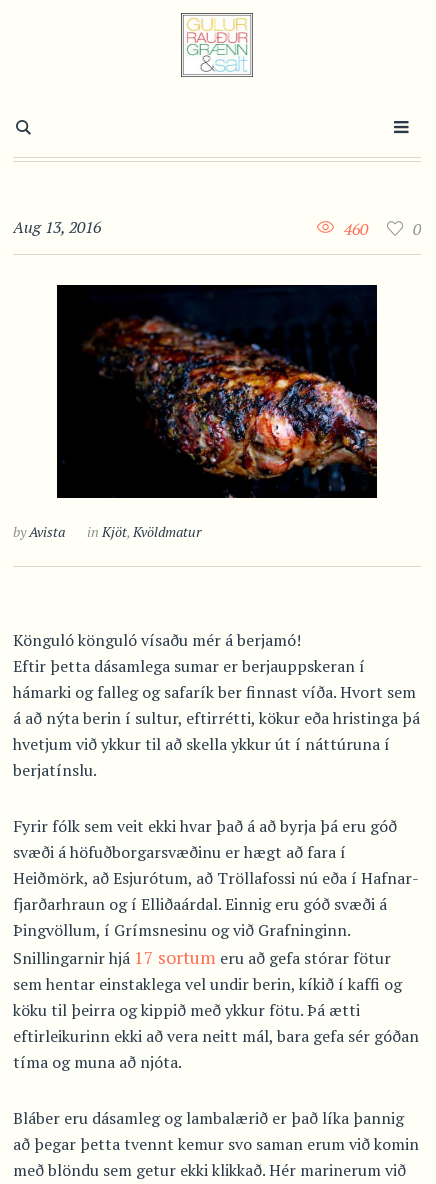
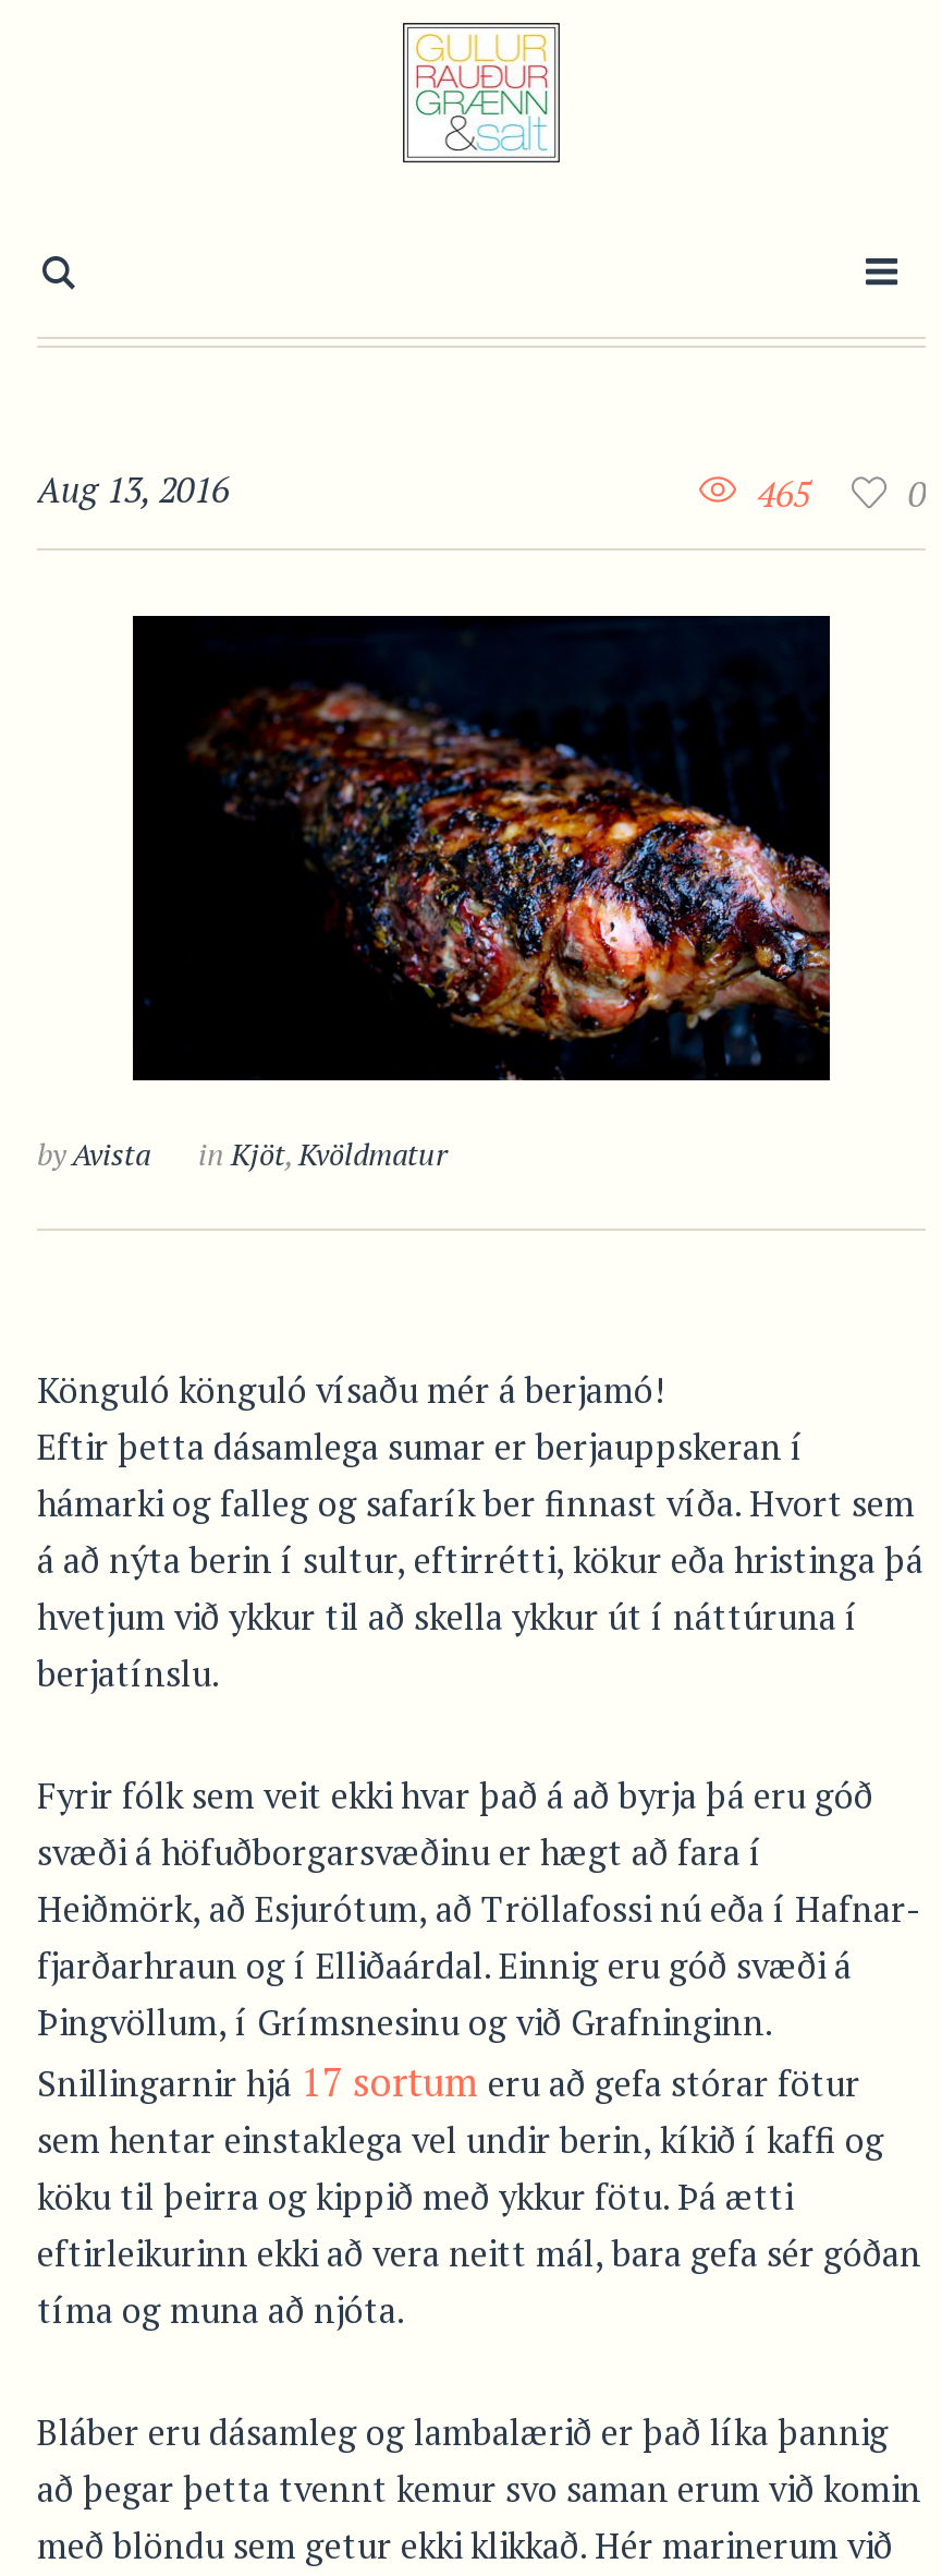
- 460
+ 465
